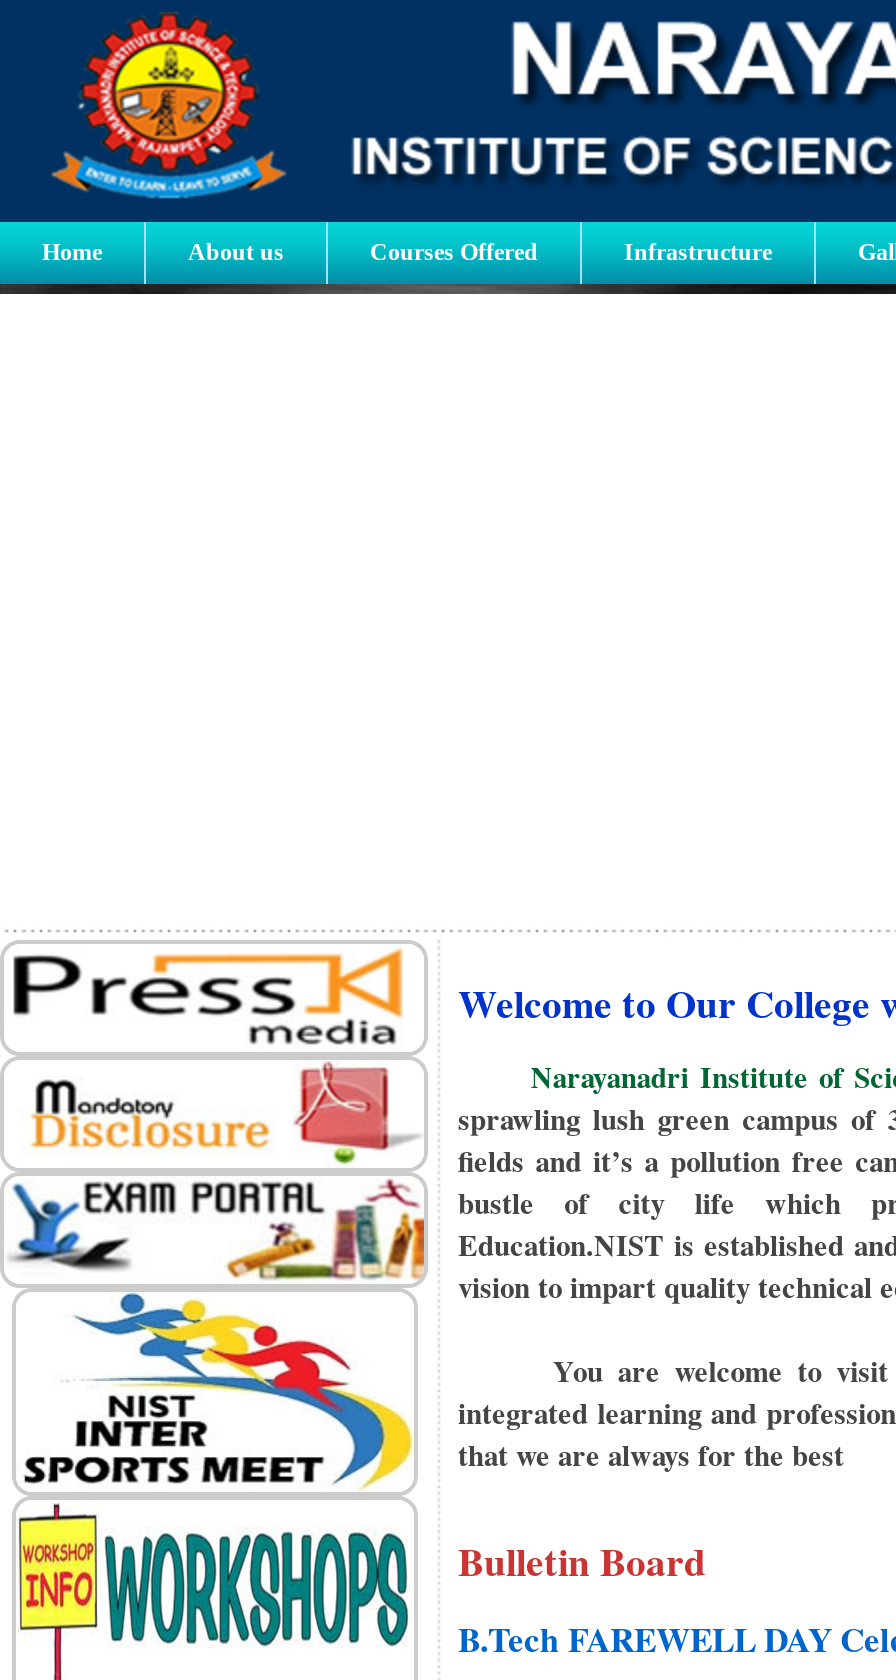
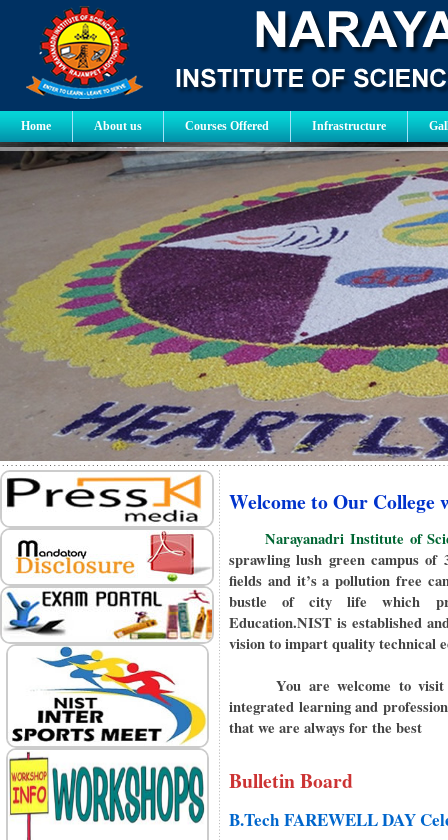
+ [image]
